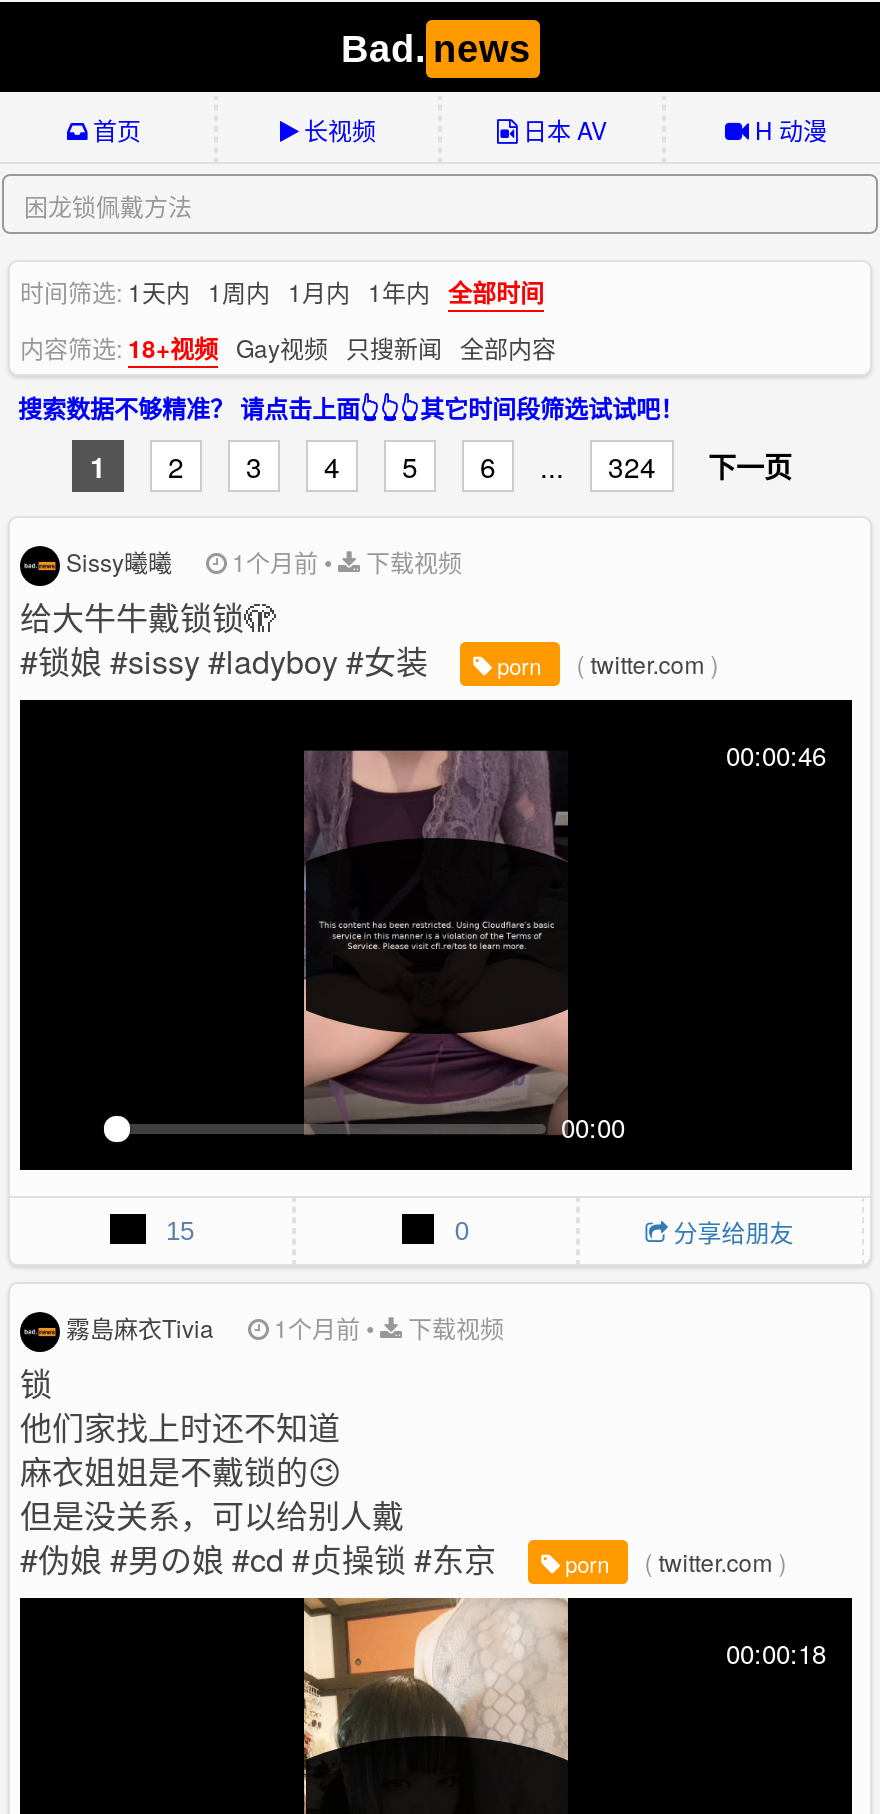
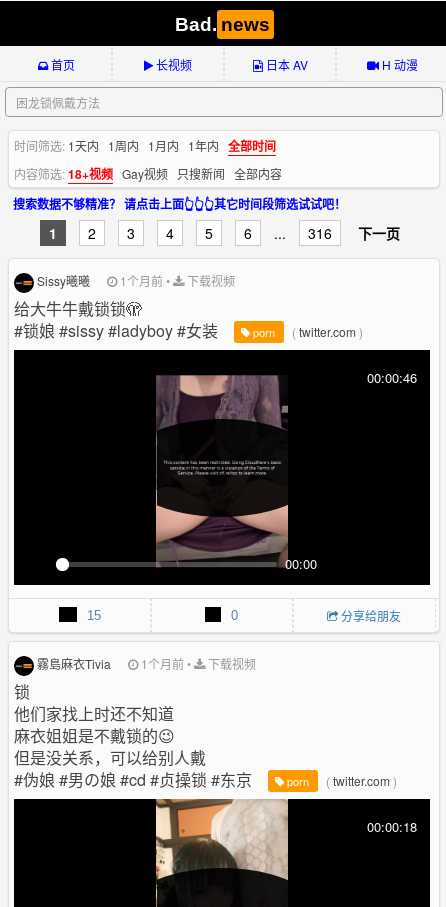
- 324
+ 316
